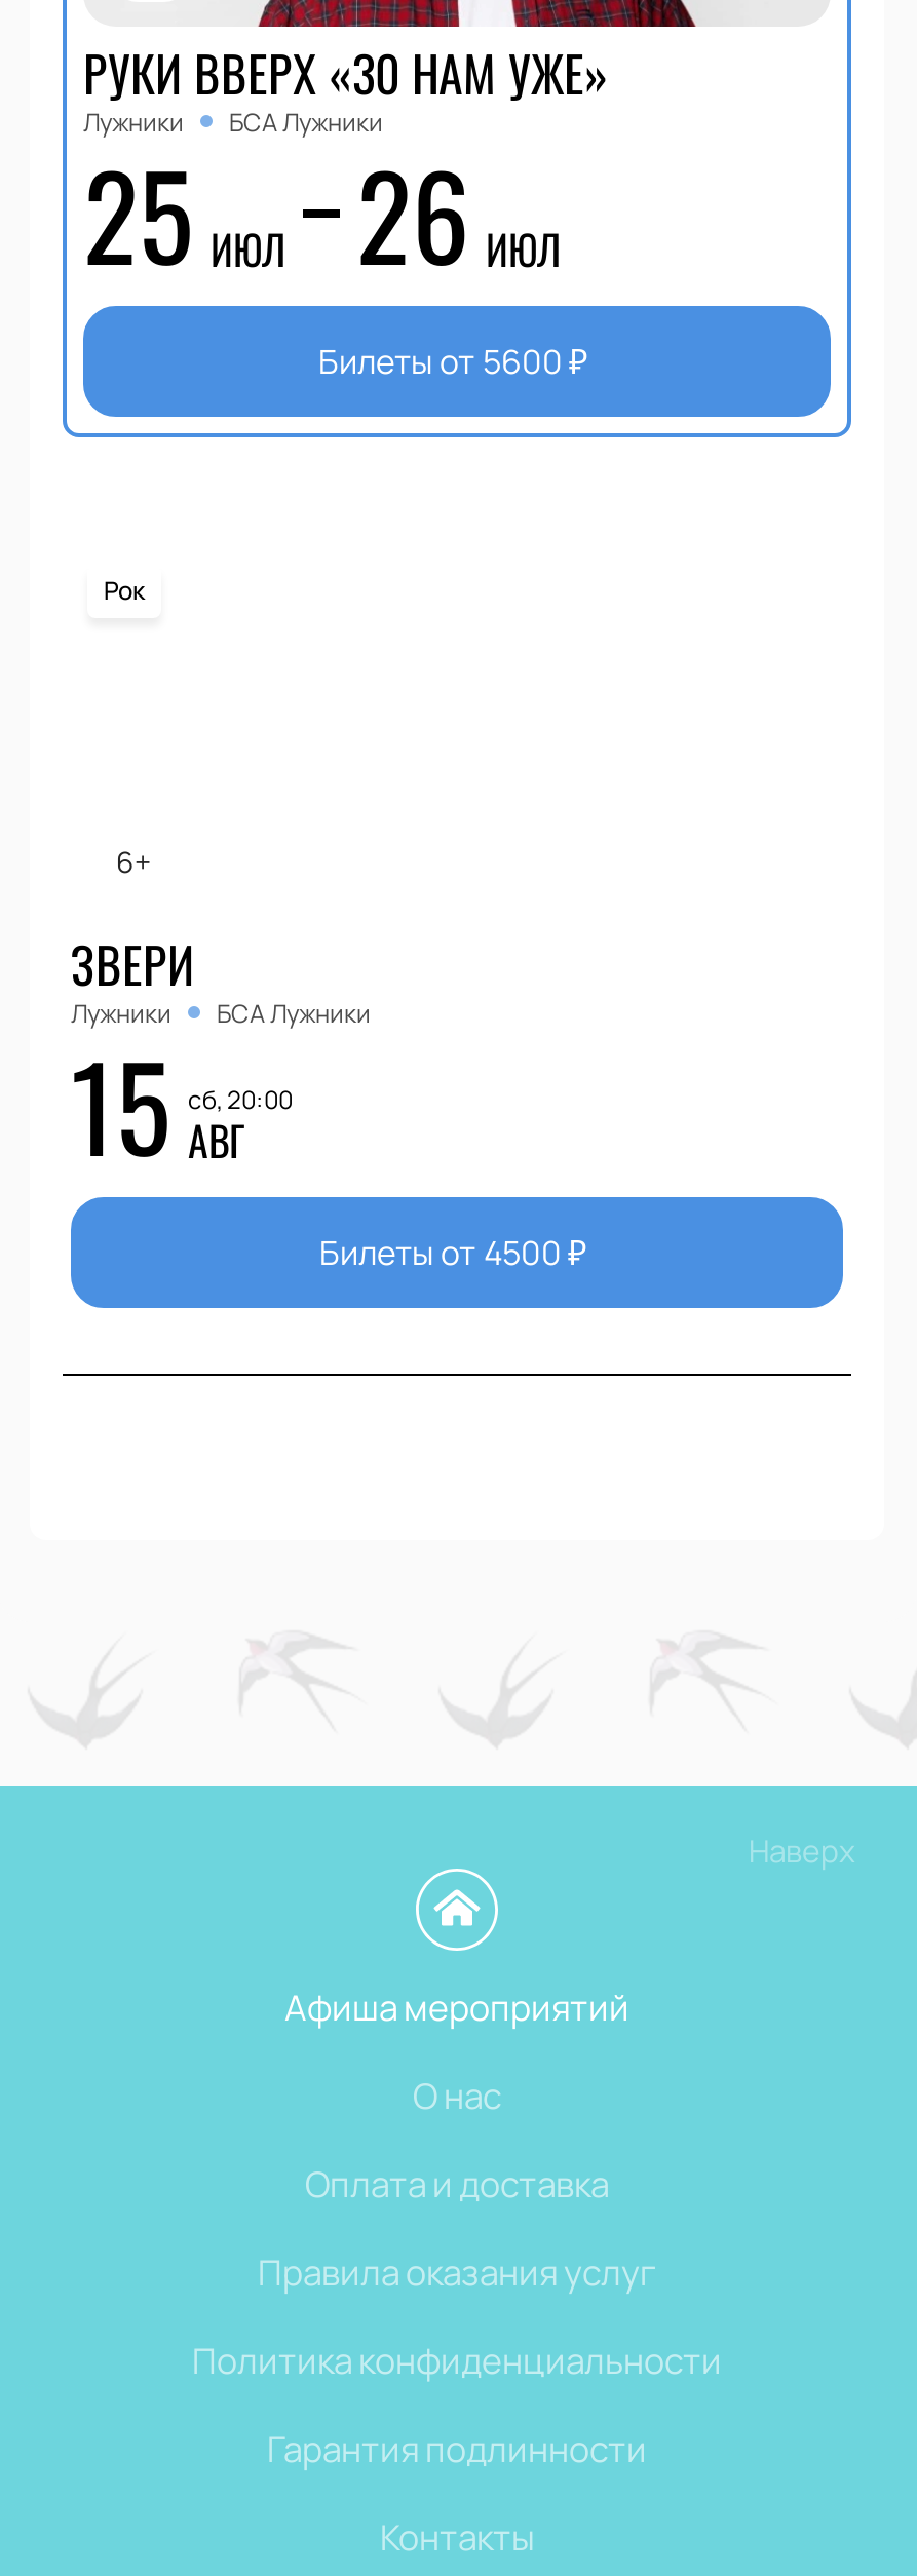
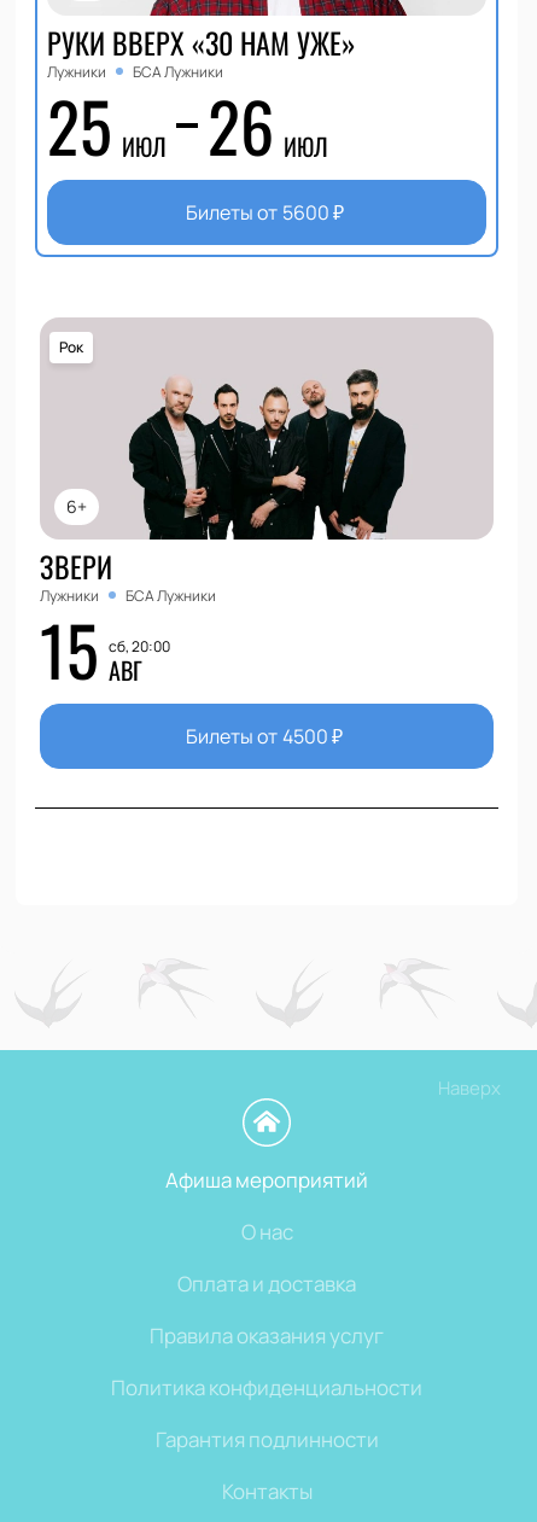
+ [image]
